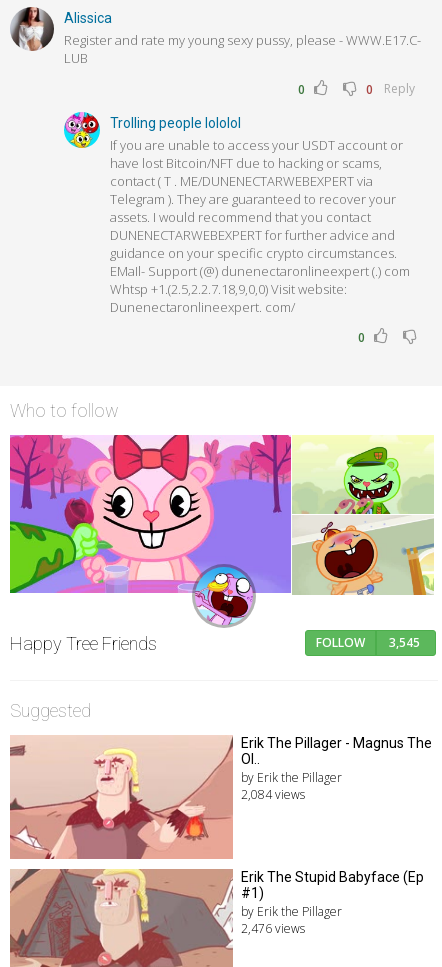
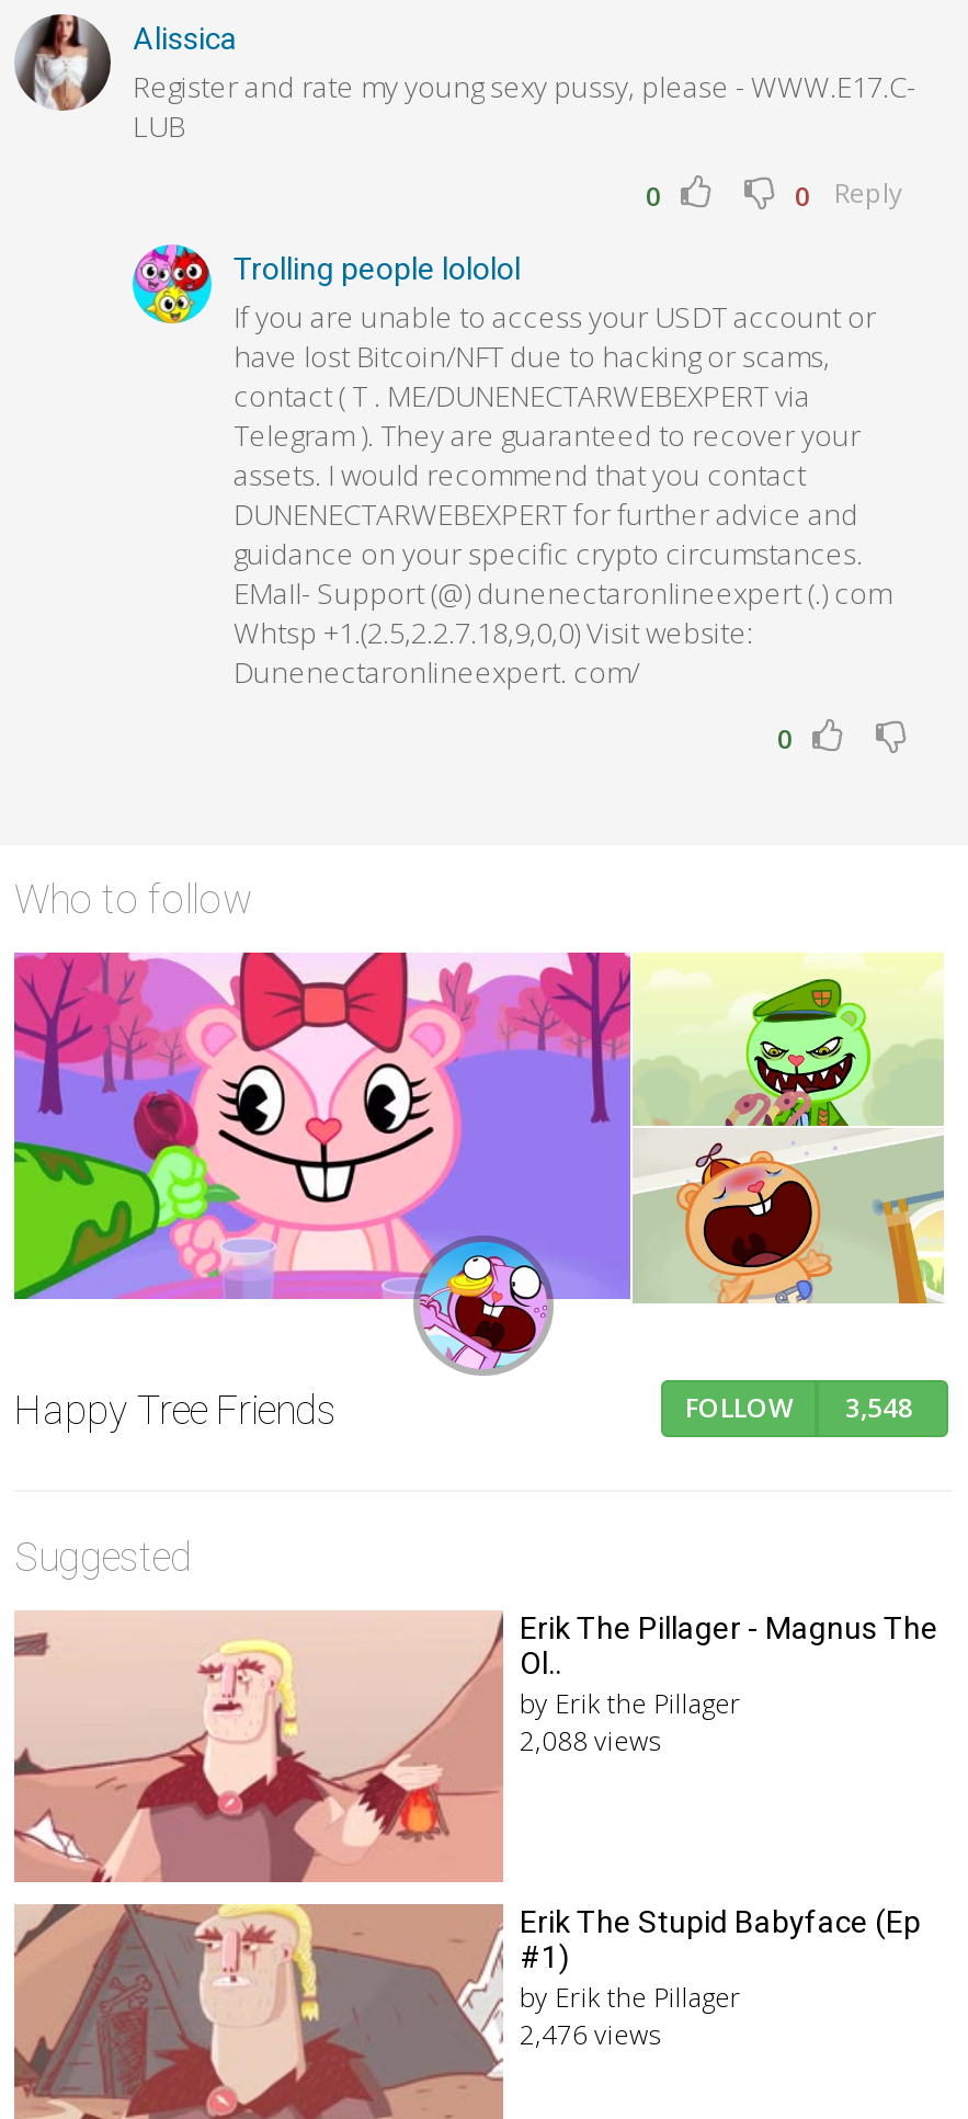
- FOLLOW 3,545
+ FOLLOW 3,548

- 2,084 views
+ 2,088 views
